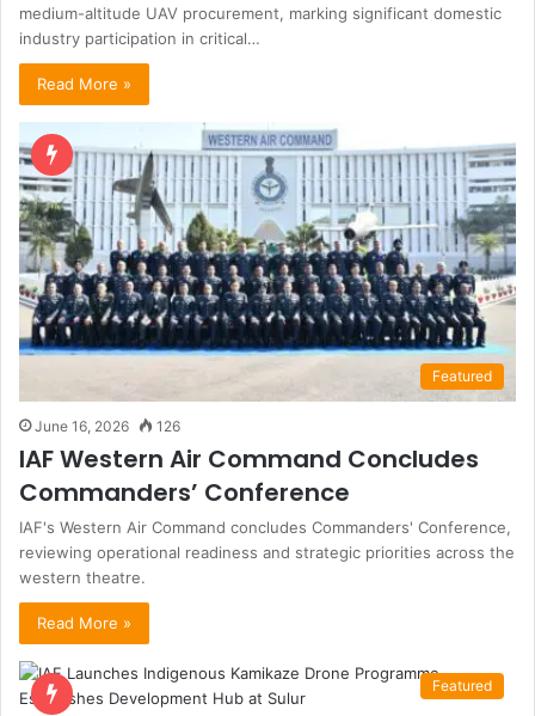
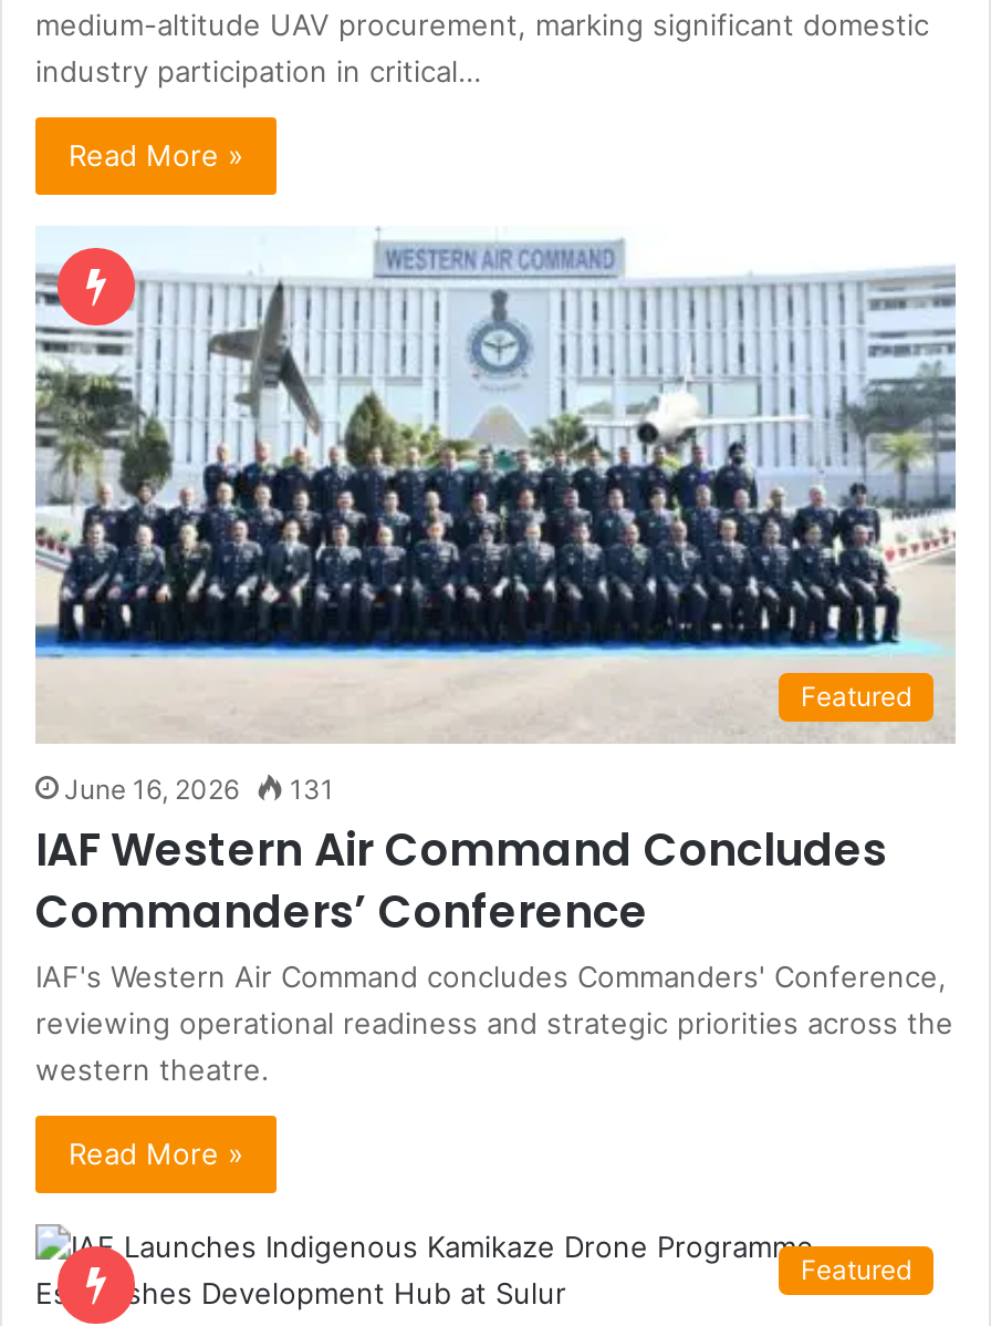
- June 16, 2026 126
+ June 16, 2026 131
